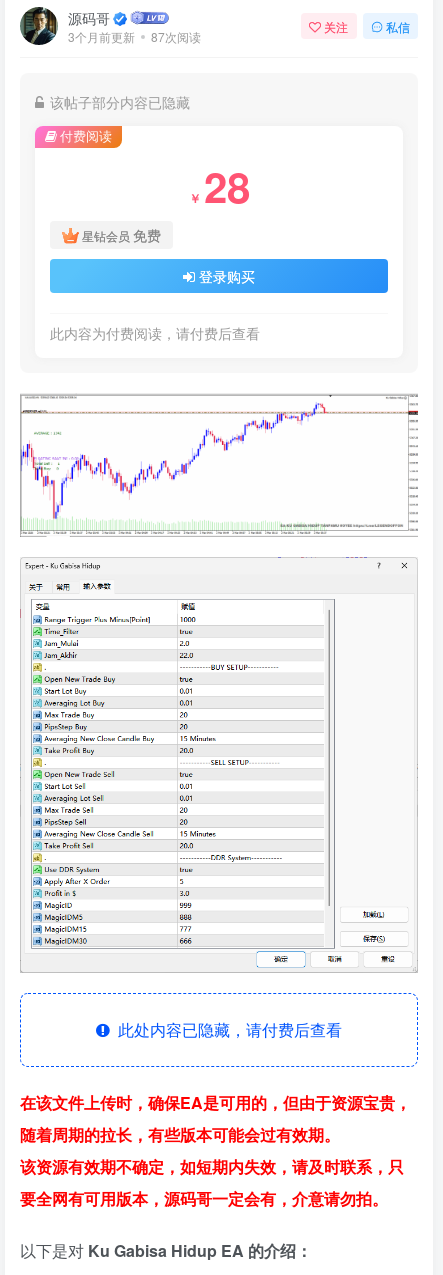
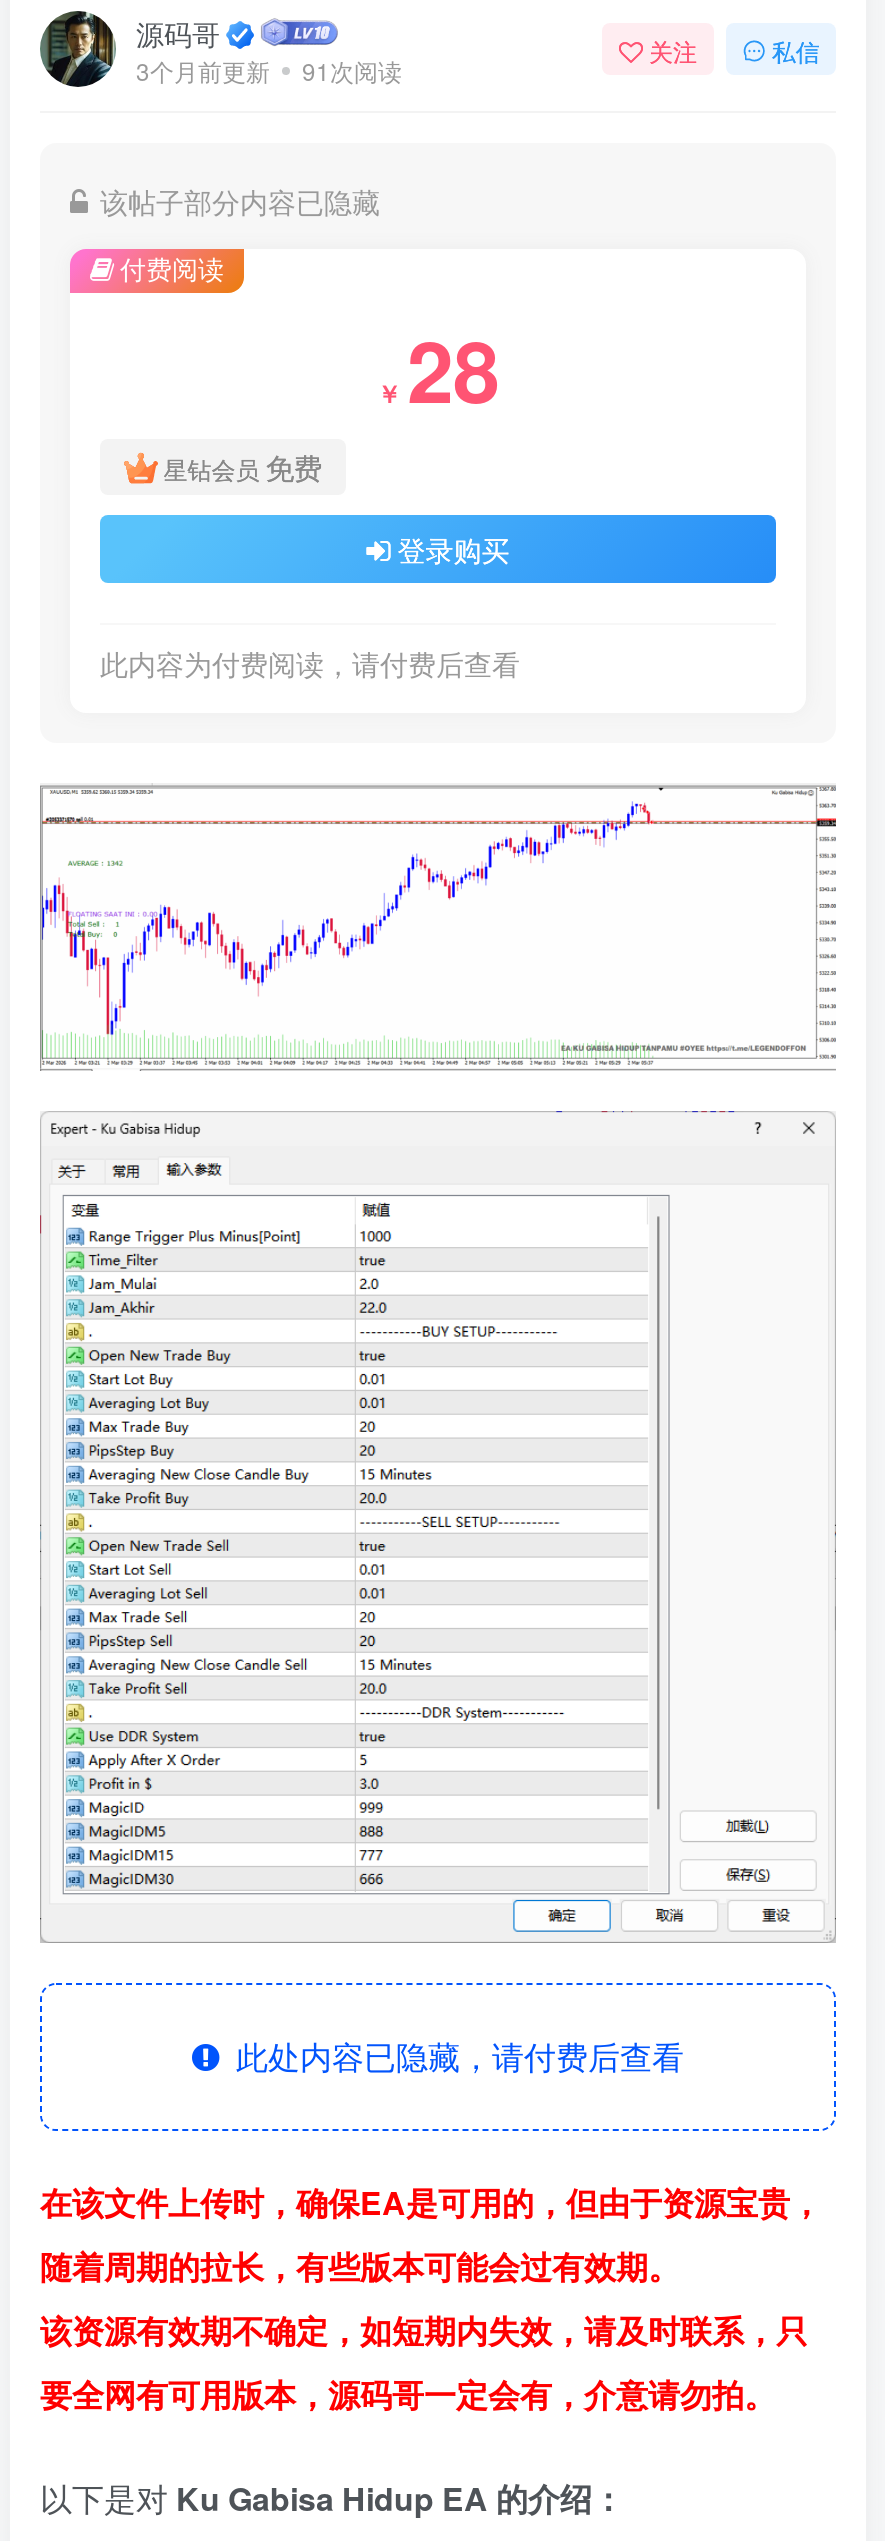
- 3个月前更新 87次阅读
+ 3个月前更新 91次阅读
